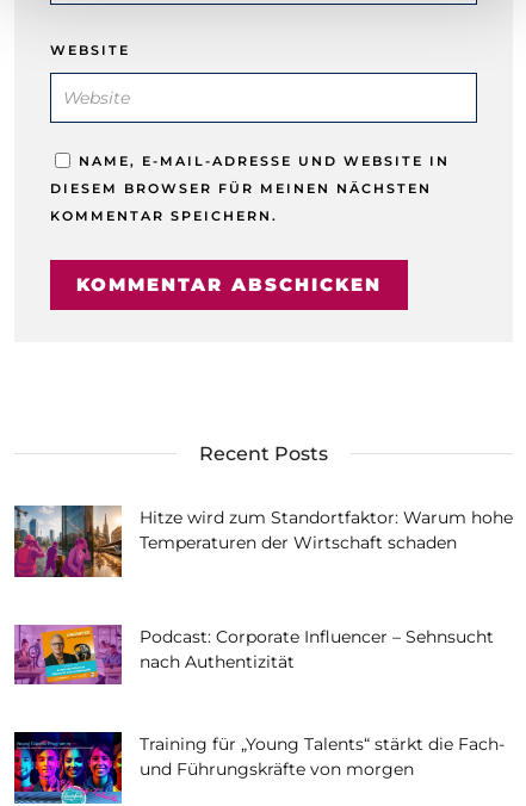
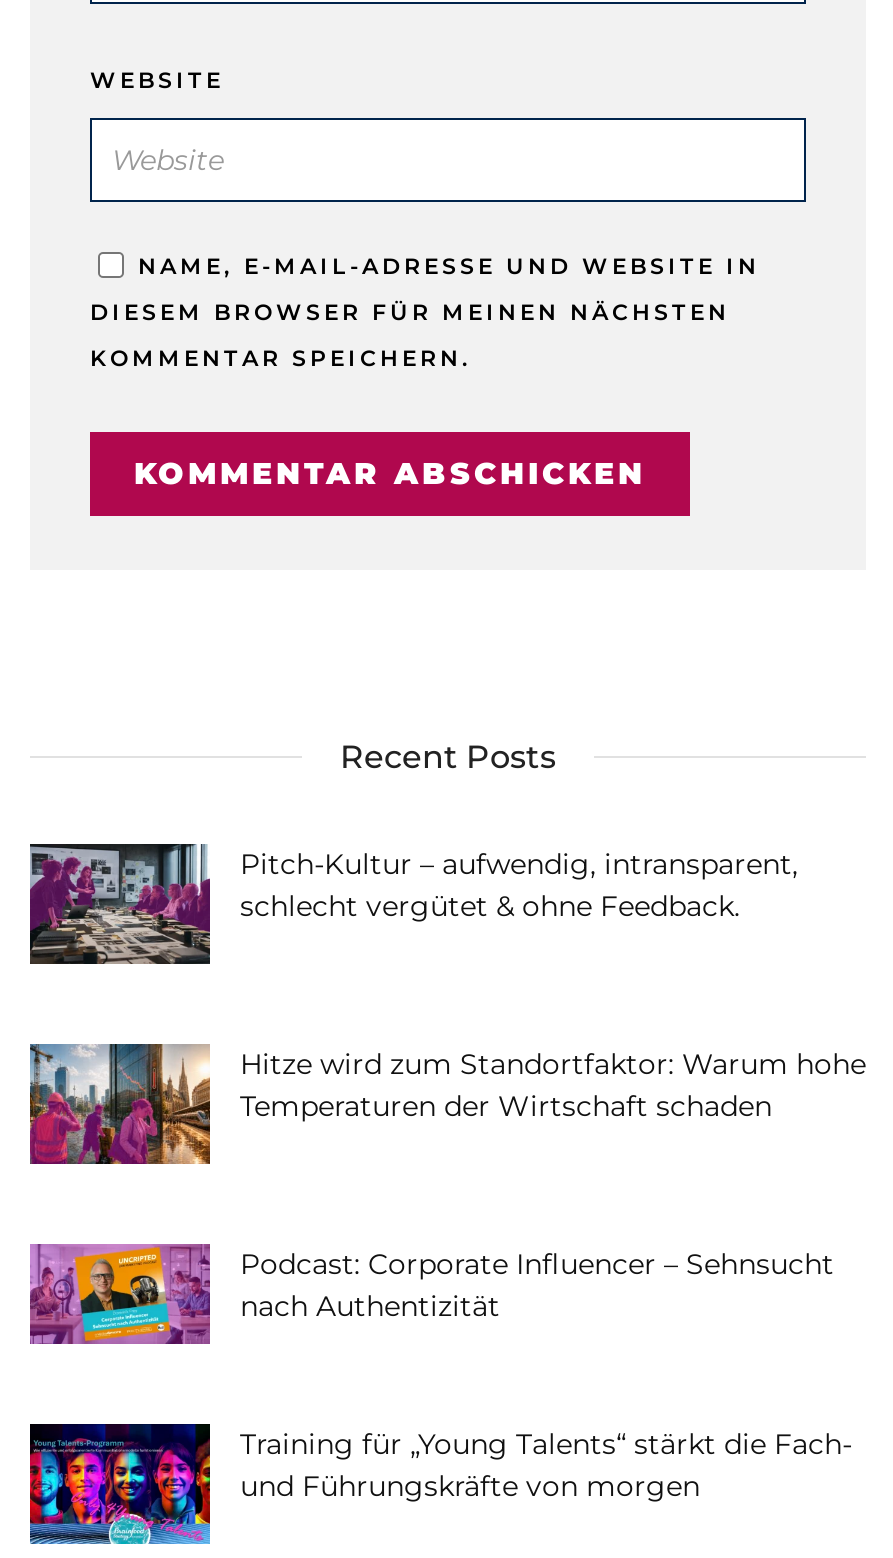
+ [image]
+ Pitch-Kultur – aufwendig, intransparent,
+ schlecht vergütet & ohne Feedback.
